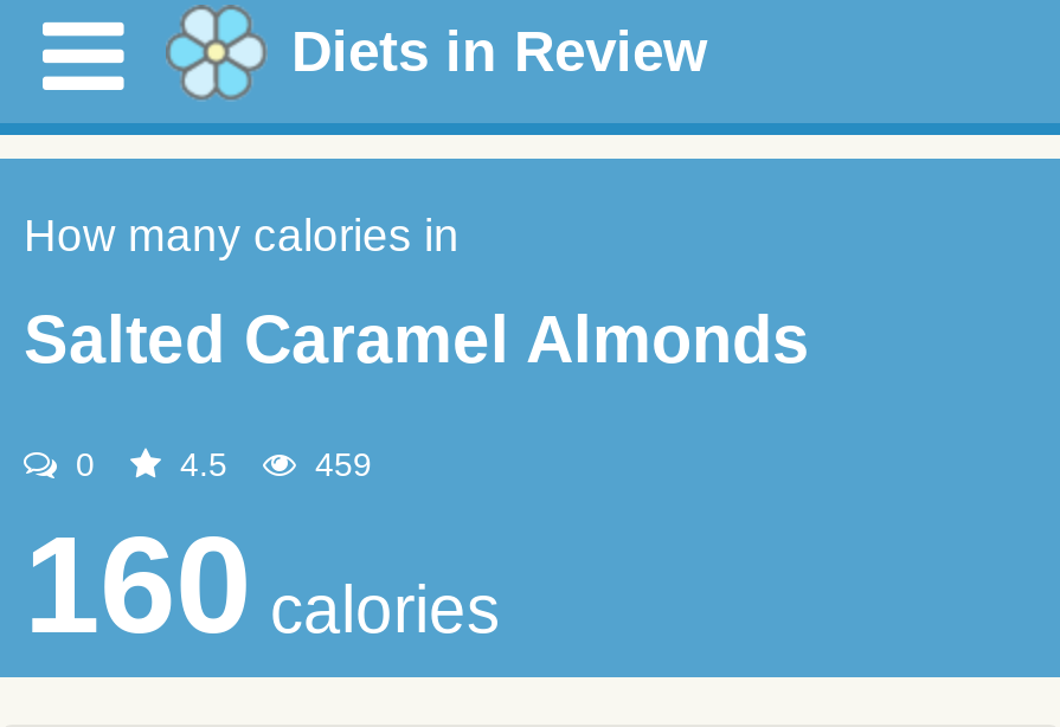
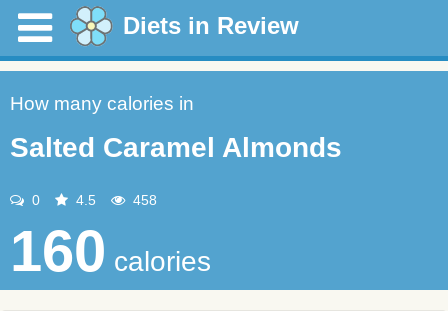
- 459
+ 458
